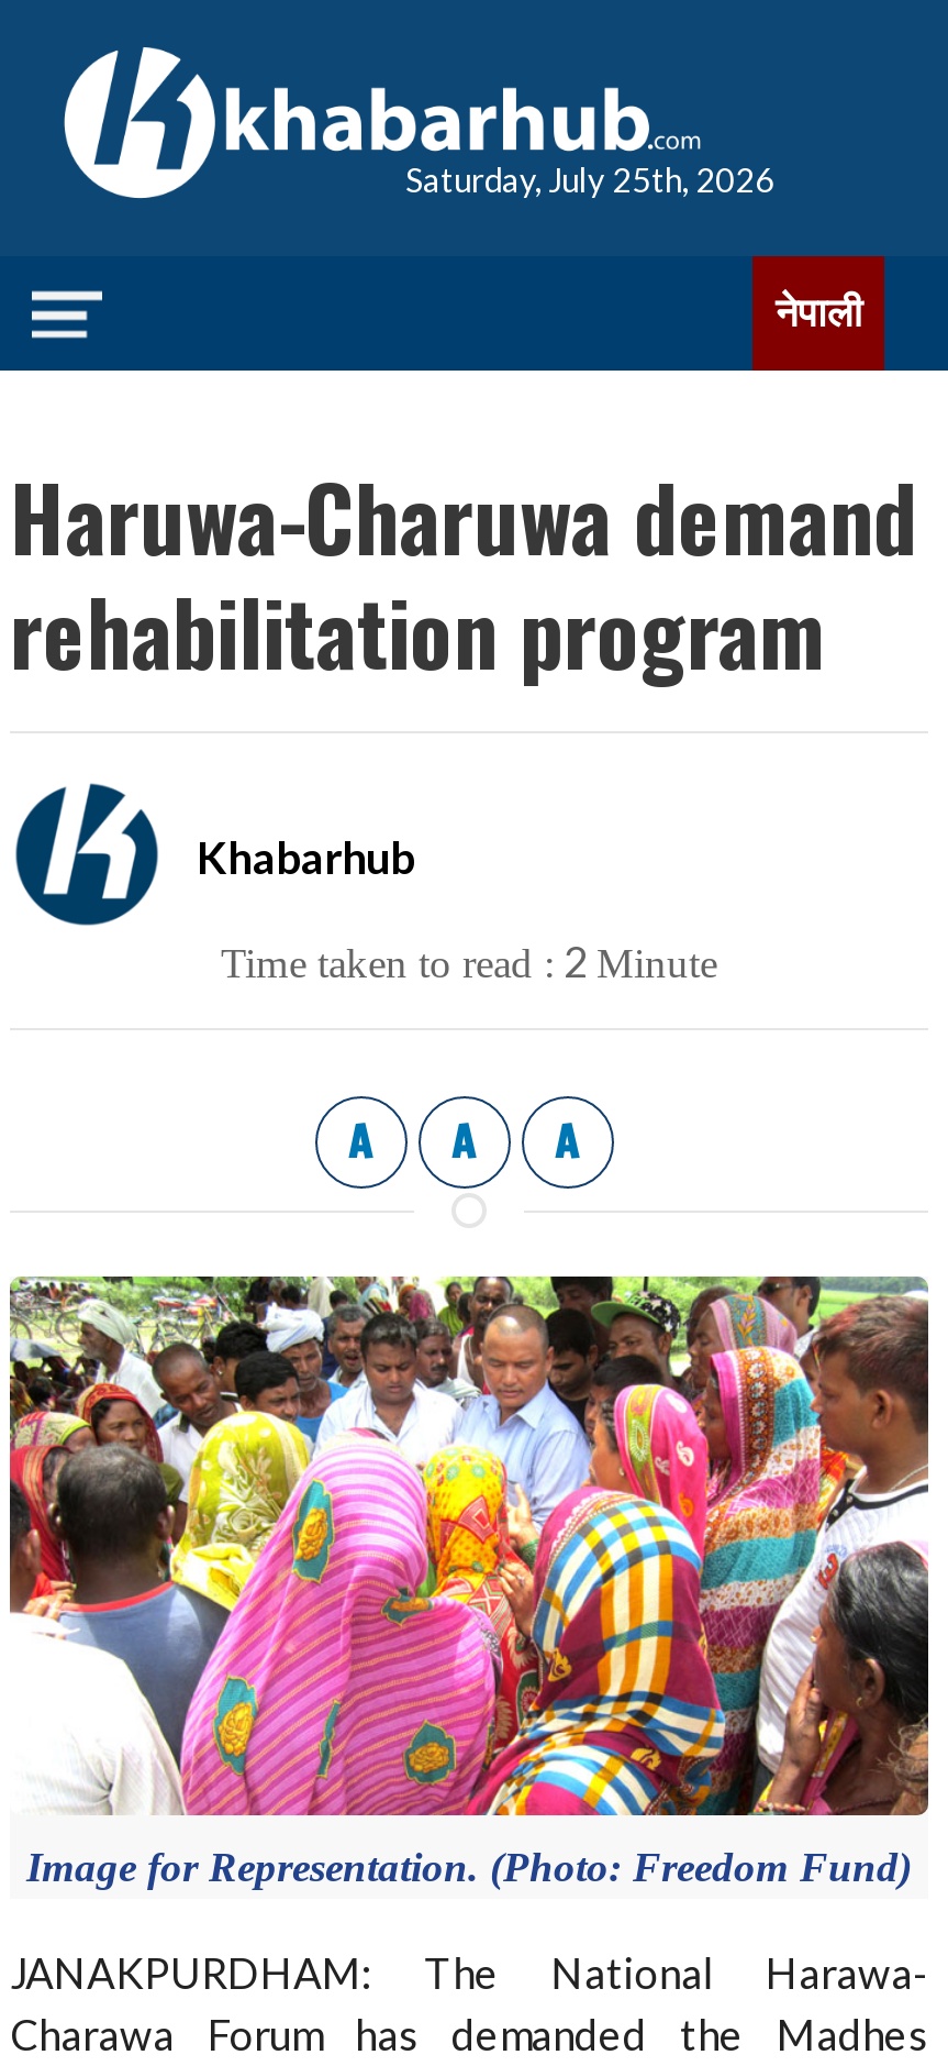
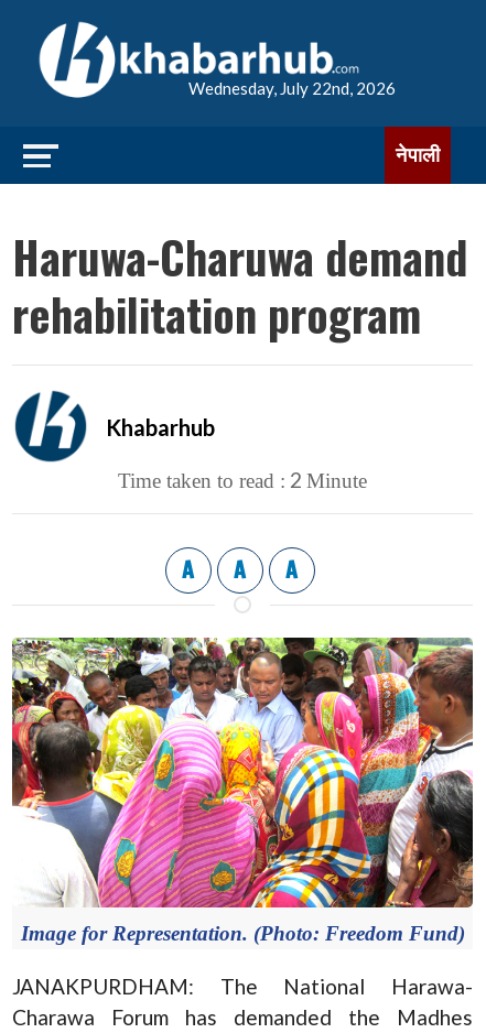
- Saturday, July 25th, 2026
+ Wednesday, July 22nd, 2026
